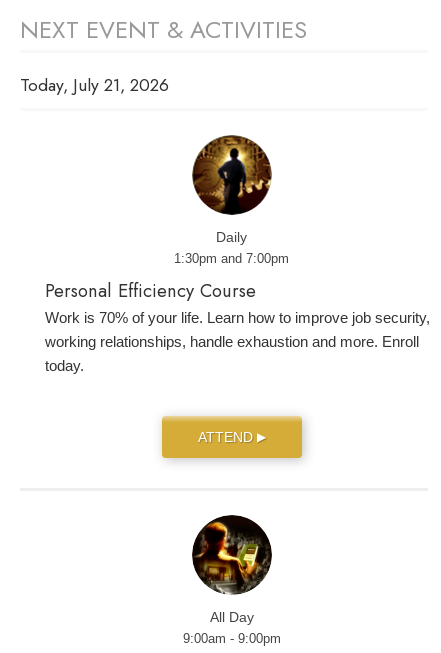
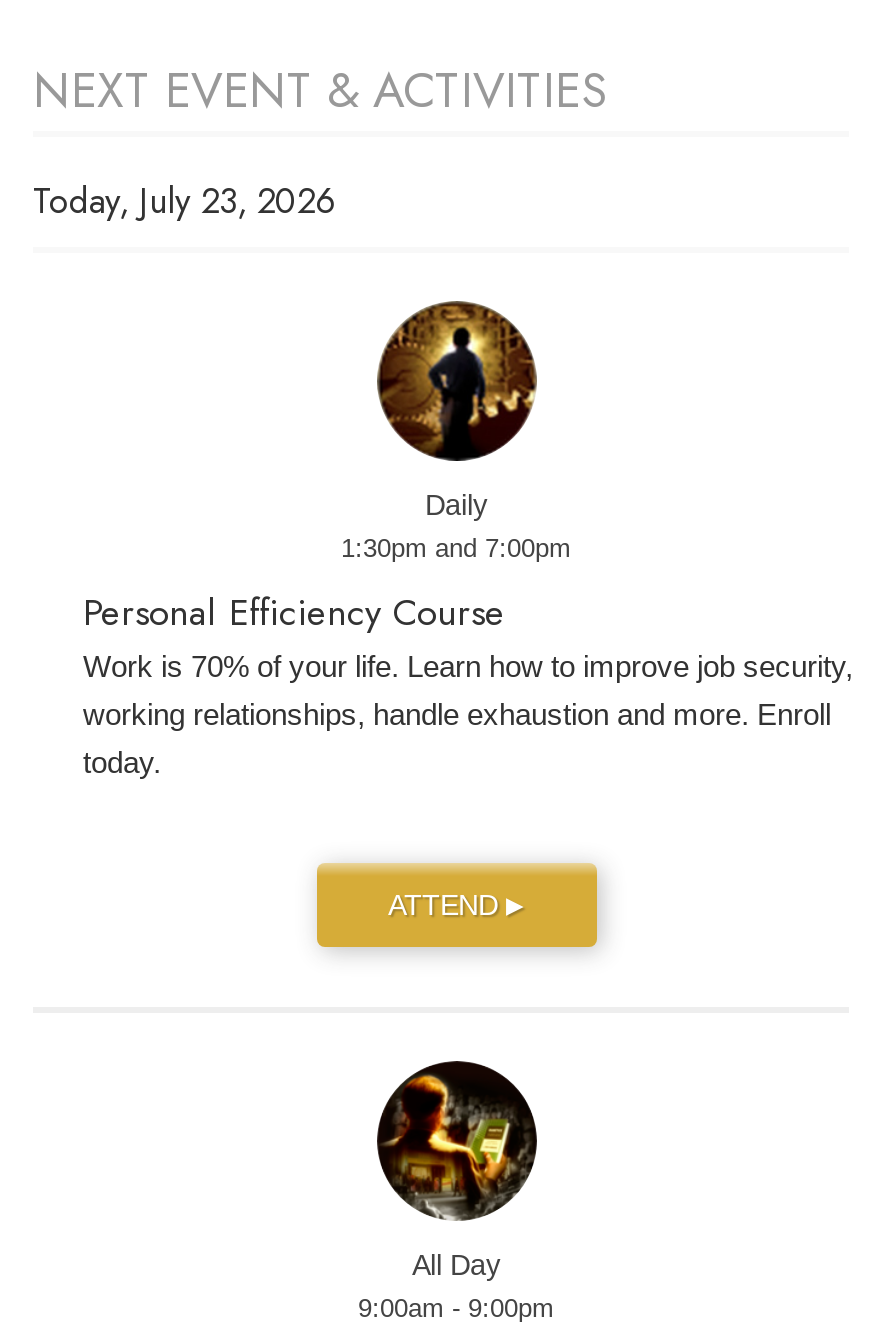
- Today, July 21, 2026
+ Today, July 23, 2026
